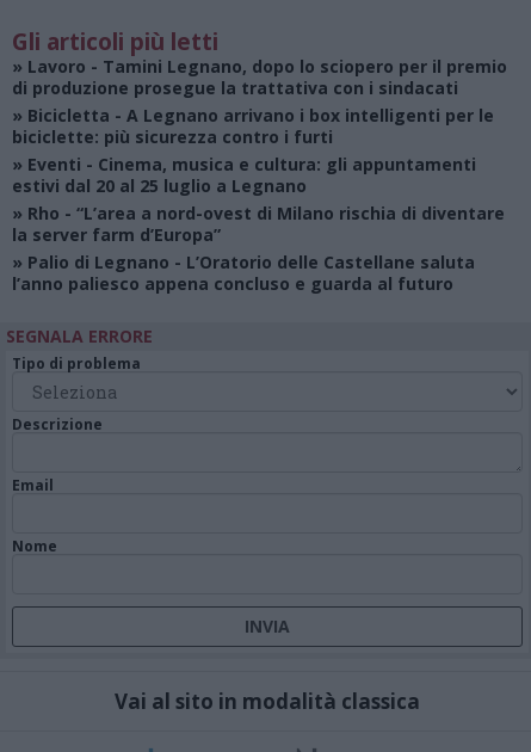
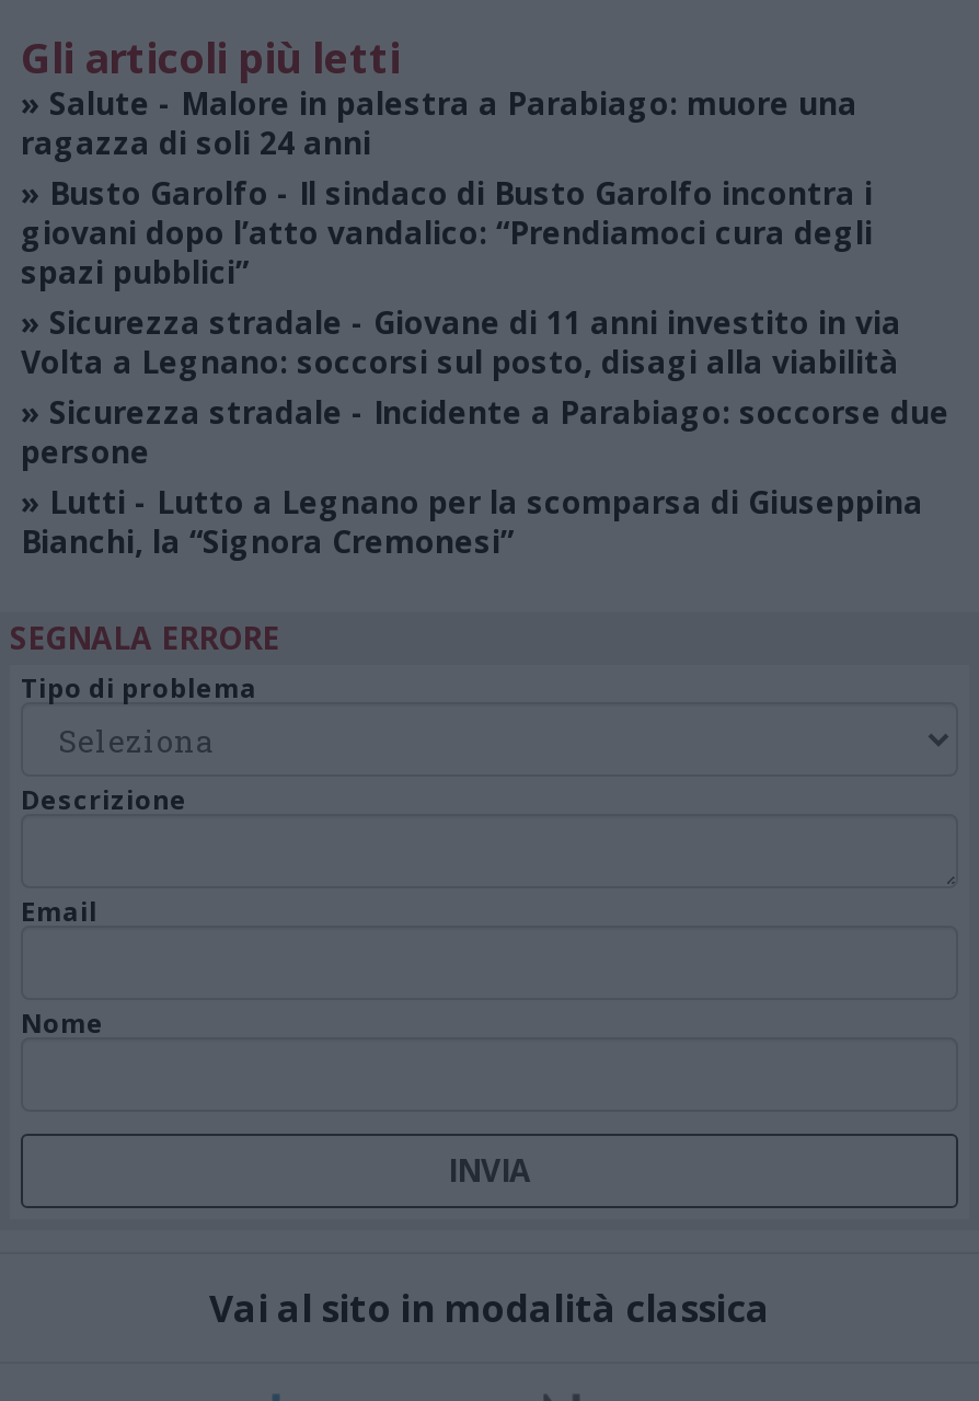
- » Lavoro - Tamini Legnano, dopo lo sciopero per il premio
- di produzione prosegue la trattativa con i sindacati
- » Bicicletta - A Legnano arrivano i box intelligenti per le
- biciclette: più sicurezza contro i furti
- » Eventi - Cinema, musica e cultura: gli appuntamenti
- estivi dal 20 al 25 luglio a Legnano
- » Rho - “L’area a nord-ovest di Milano rischia di diventare
- la server farm d’Europa”
- » Palio di Legnano - L’Oratorio delle Castellane saluta
- l’anno paliesco appena concluso e guarda al futuro
+ » Salute - Malore in palestra a Parabiago: muore una
+ ragazza di soli 24 anni
+ » Busto Garolfo - Il sindaco di Busto Garolfo incontra i
+ giovani dopo l’atto vandalico: “Prendiamoci cura degli
+ spazi pubblici”
+ » Sicurezza stradale - Giovane di 11 anni investito in via
+ Volta a Legnano: soccorsi sul posto, disagi alla viabilità
+ » Sicurezza stradale - Incidente a Parabiago: soccorse due
+ persone
+ » Lutti - Lutto a Legnano per la scomparsa di Giuseppina
+ Bianchi, la “Signora Cremonesi”
